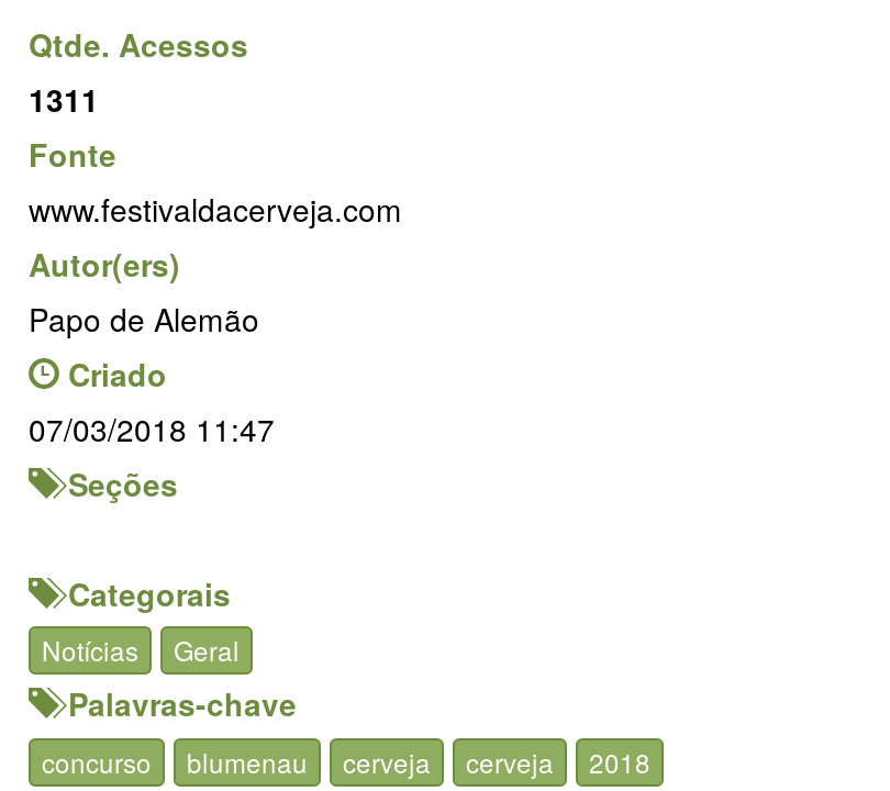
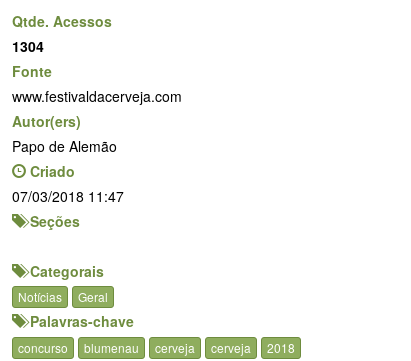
- 1311
+ 1304
